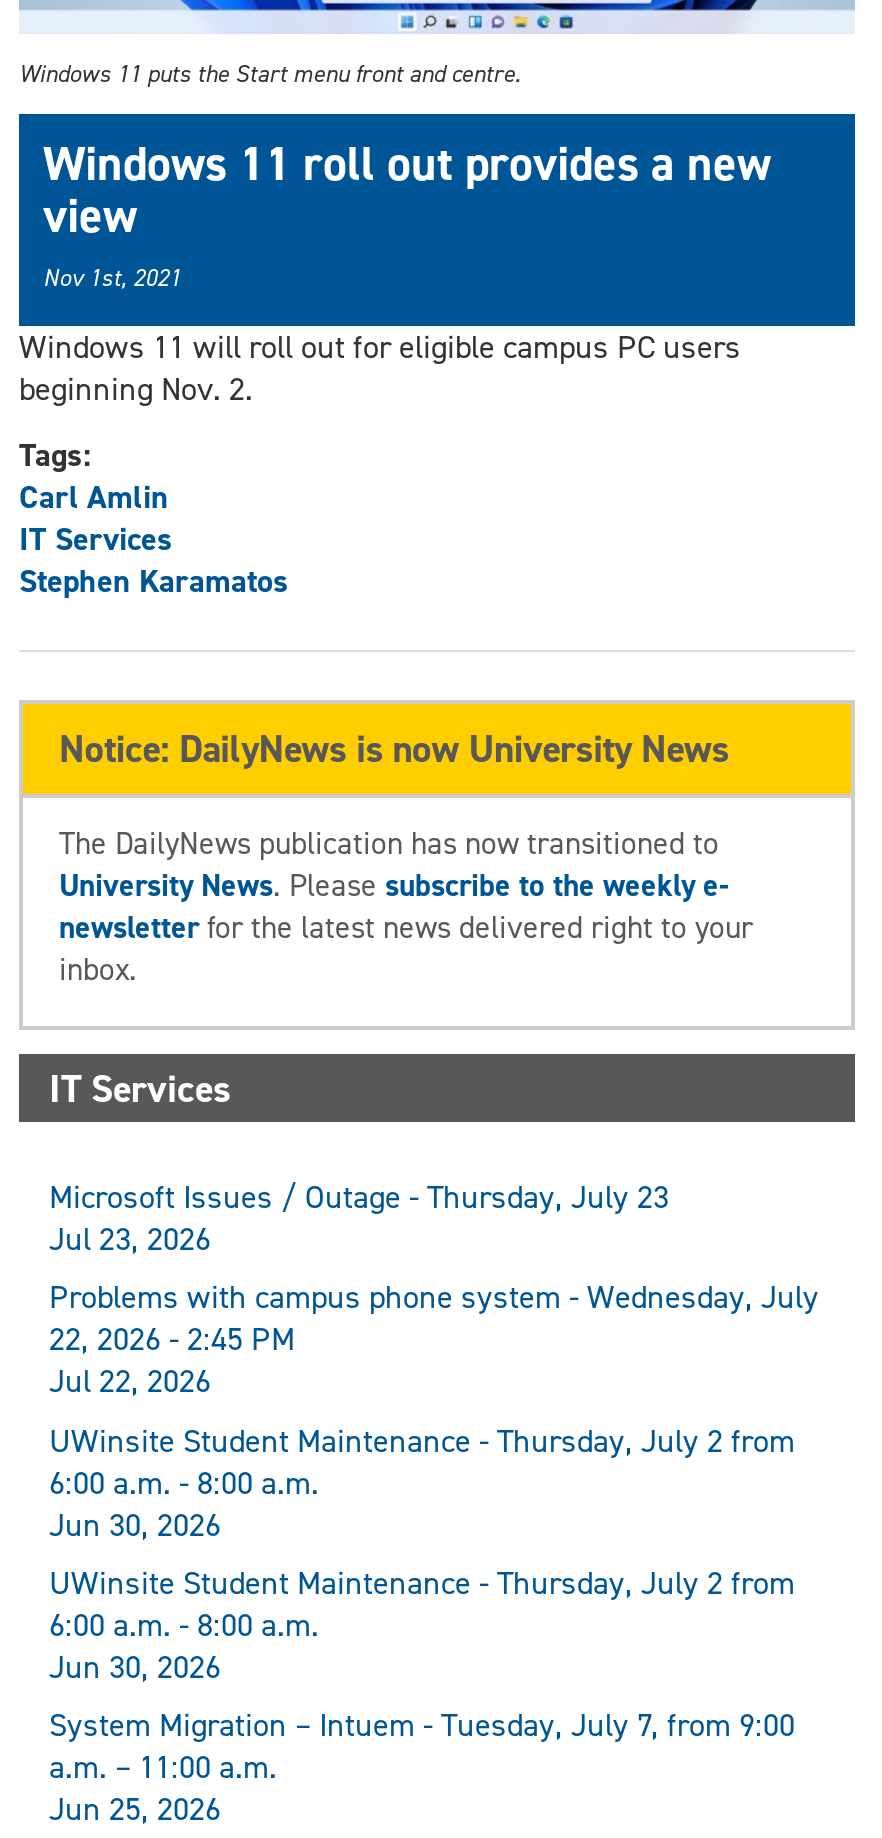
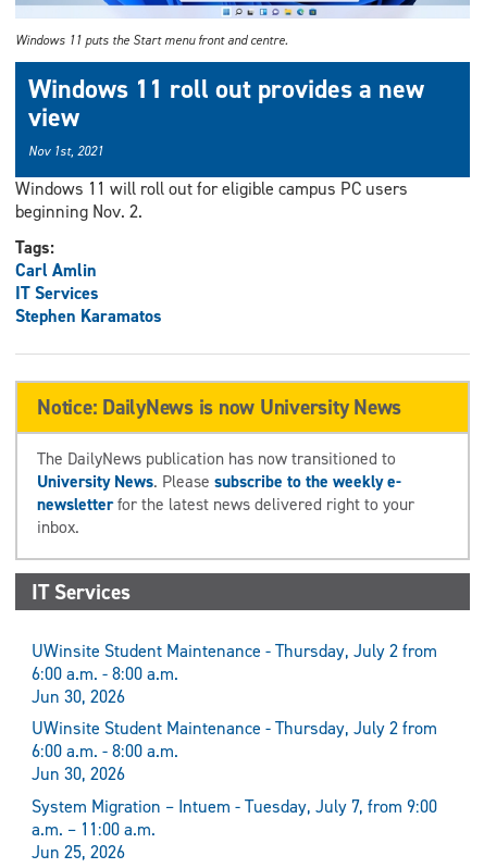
- Microsoft Issues / Outage - Thursday, July 23
- Jul 23, 2026
- Problems with campus phone system - Wednesday, July
- 22, 2026 - 2:45 PM
- Jul 22, 2026
